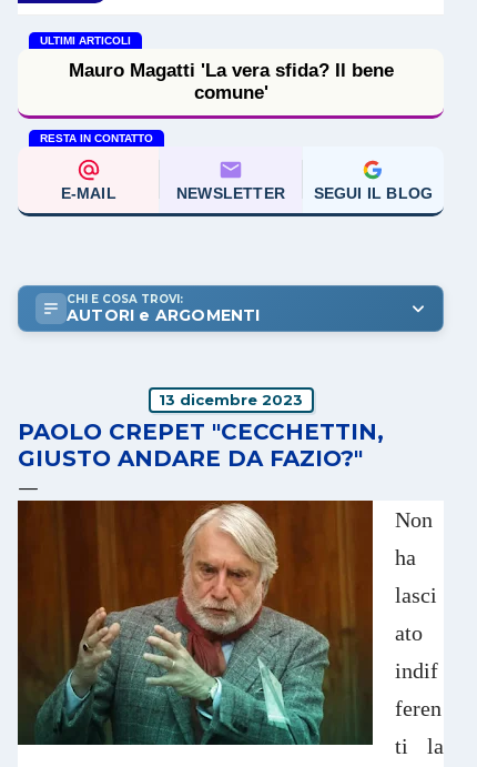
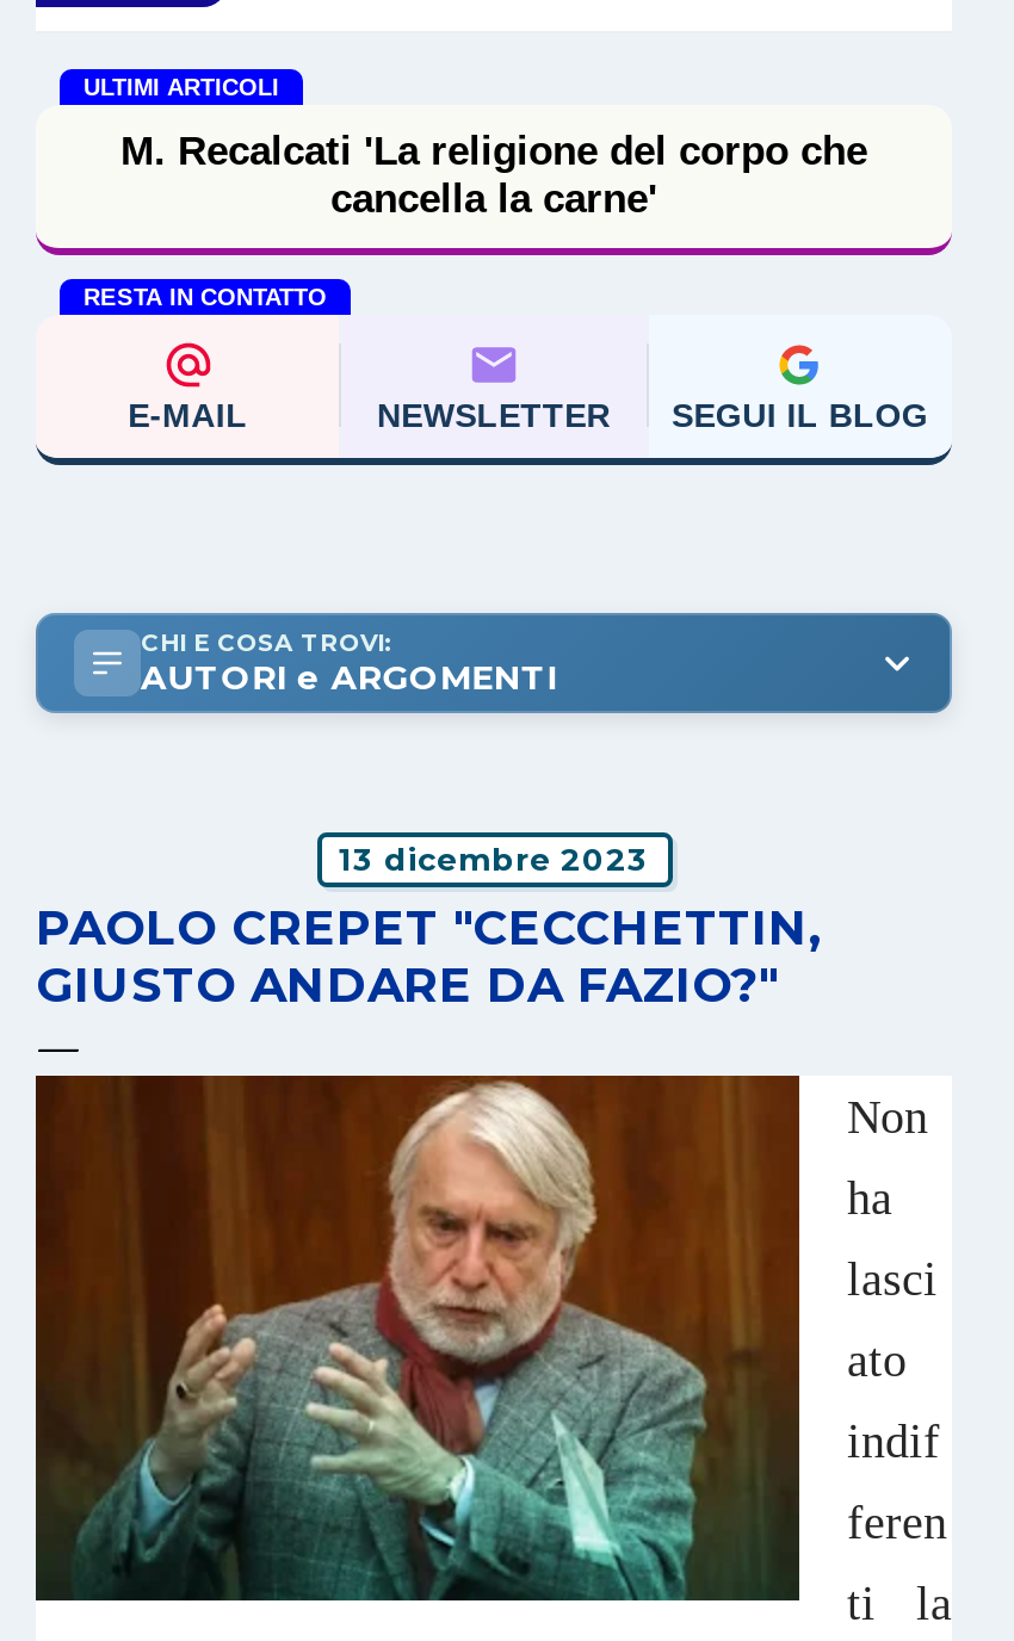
- Mauro Magatti 'La vera sfida? Il bene
- comune'
+ M. Recalcati 'La religione del corpo che
+ cancella la carne'
